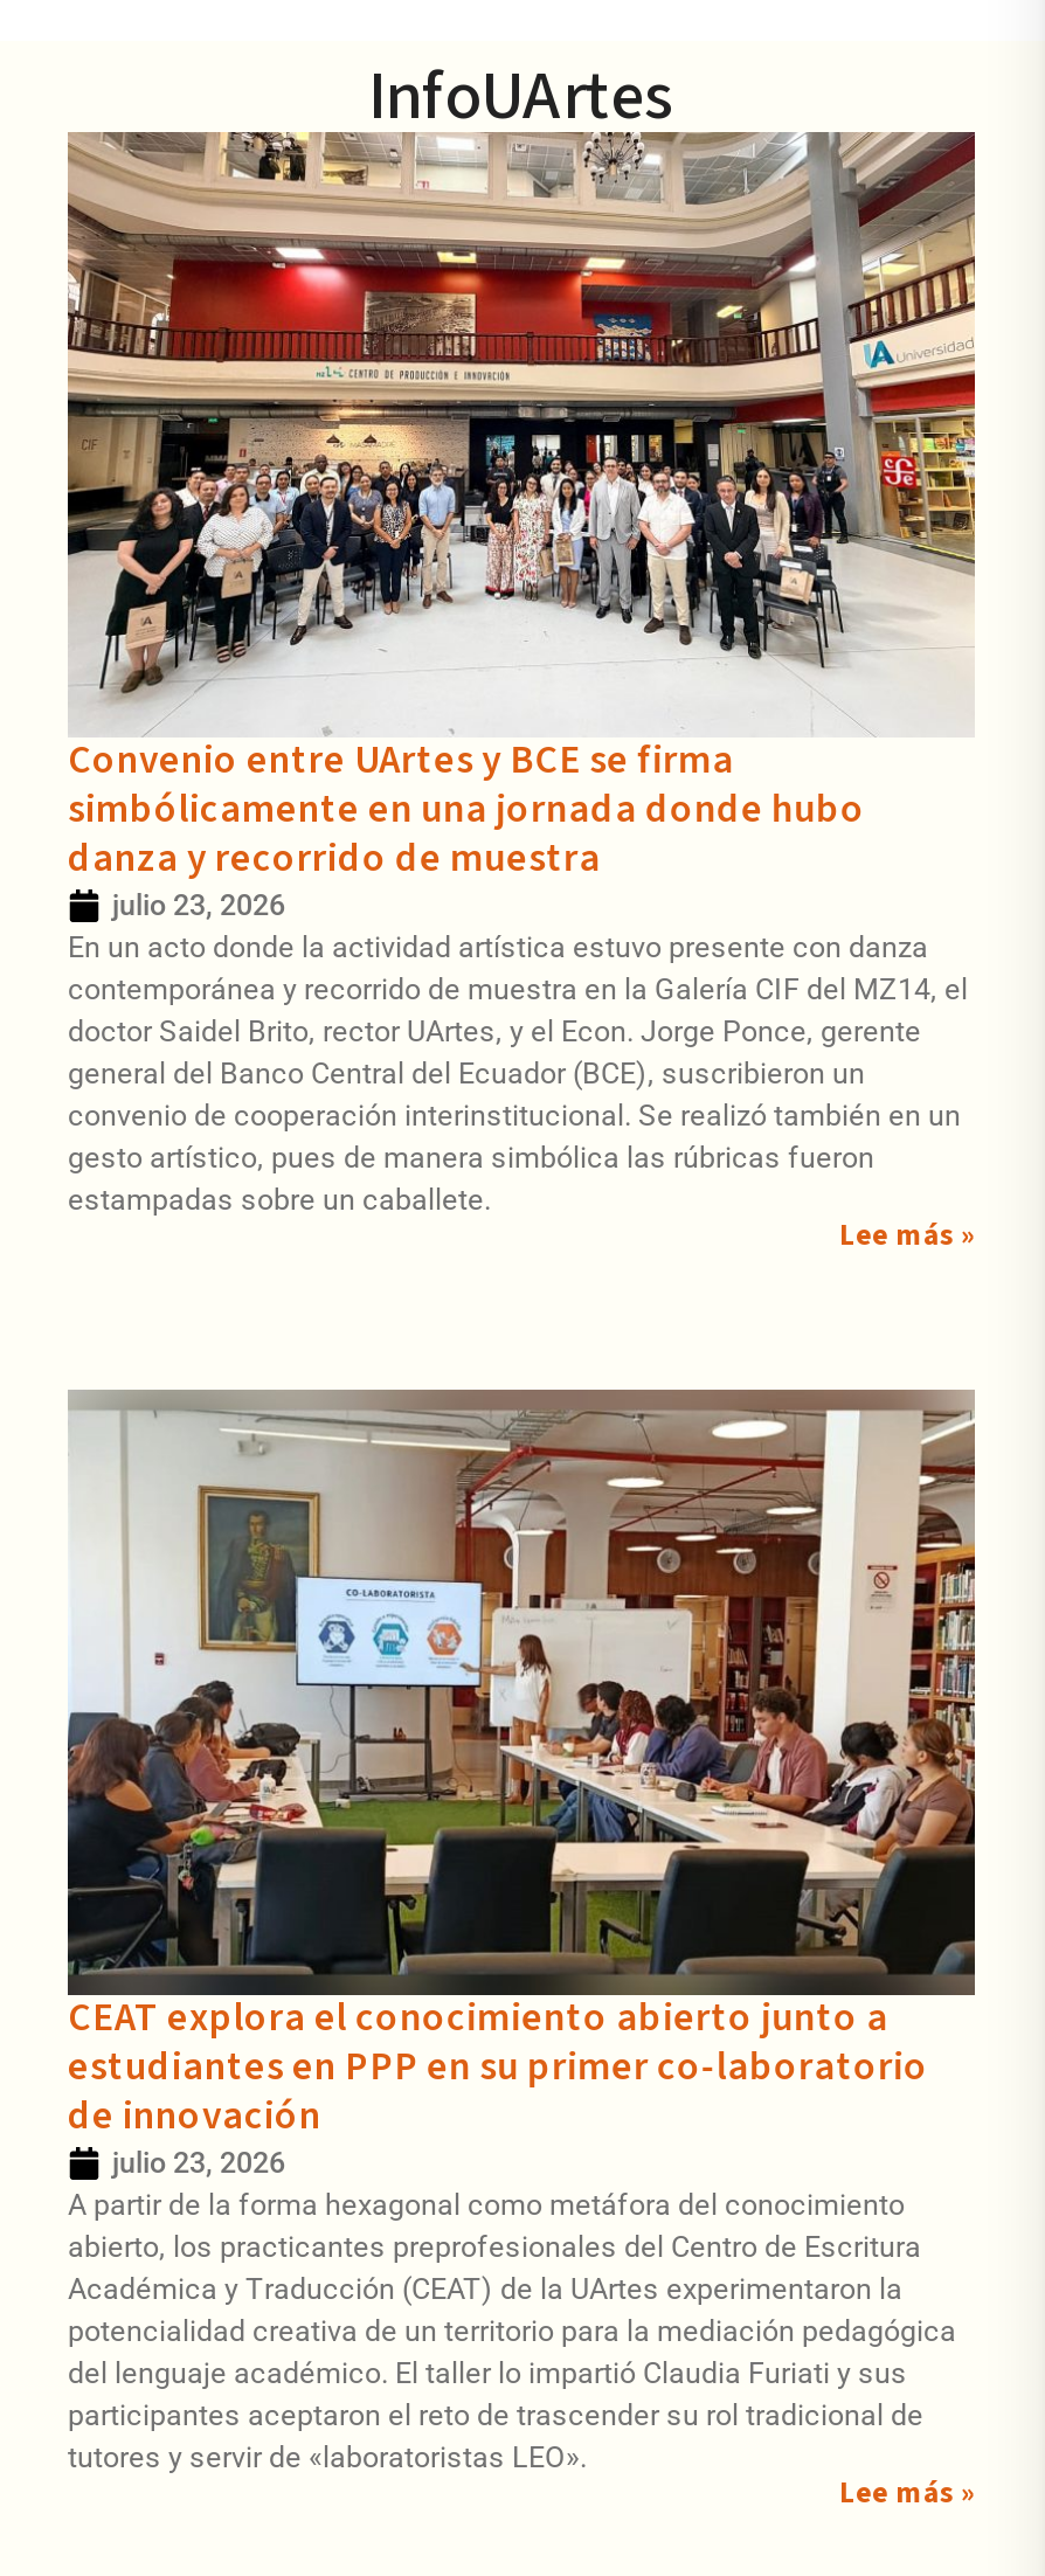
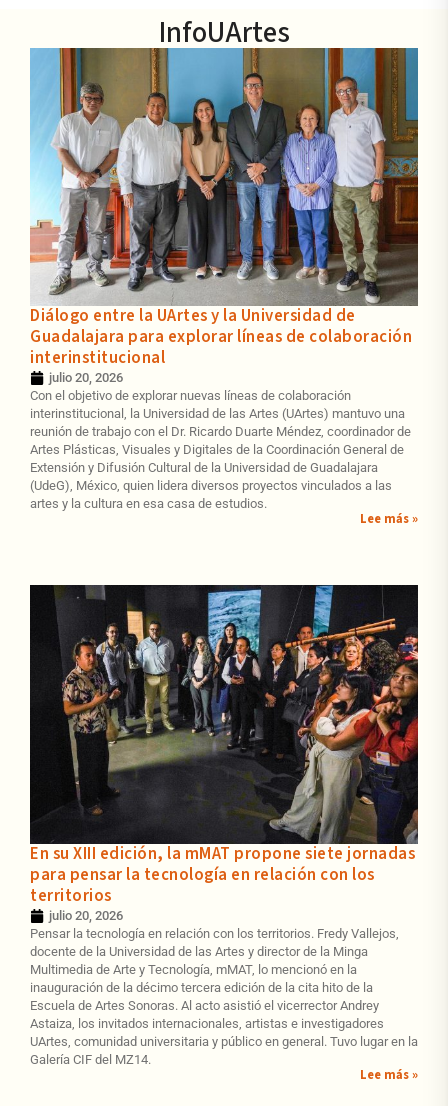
- [image]
- Convenio entre UArtes y BCE se firma
- simbólicamente en una jornada donde hubo
- danza y recorrido de muestra
- julio 23, 2026
- En un acto donde la actividad artística estuvo presente con danza
- contemporánea y recorrido de muestra en la Galería CIF del MZ14, el
- doctor Saidel Brito, rector UArtes, y el Econ. Jorge Ponce, gerente
- general del Banco Central del Ecuador (BCE), suscribieron un
- convenio de cooperación interinstitucional. Se realizó también en un
- gesto artístico, pues de manera simbólica las rúbricas fueron
- estampadas sobre un caballete.
+ [image]
+ Diálogo entre la UArtes y la Universidad de
+ Guadalajara para explorar líneas de colaboración
+ interinstitucional
+ julio 20, 2026
+ Con el objetivo de explorar nuevas líneas de colaboración
+ interinstitucional, la Universidad de las Artes (UArtes) mantuvo una
+ reunión de trabajo con el Dr. Ricardo Duarte Méndez, coordinador de
+ Artes Plásticas, Visuales y Digitales de la Coordinación General de
+ Extensión y Difusión Cultural de la Universidad de Guadalajara
+ (UdeG), México, quien lidera diversos proyectos vinculados a las
+ artes y la cultura en esa casa de estudios.

- [image]
- CEAT explora el conocimiento abierto junto a
- estudiantes en PPP en su primer co-laboratorio
- de innovación
- julio 23, 2026
- A partir de la forma hexagonal como metáfora del conocimiento
- abierto, los practicantes preprofesionales del Centro de Escritura
- Académica y Traducción (CEAT) de la UArtes experimentaron la
- potencialidad creativa de un territorio para la mediación pedagógica
- del lenguaje académico. El taller lo impartió Claudia Furiati y sus
- participantes aceptaron el reto de trascender su rol tradicional de
- tutores y servir de «laboratoristas LEO».
+ [image]
+ En su XIII edición, la mMAT propone siete jornadas
+ para pensar la tecnología en relación con los
+ territorios
+ julio 20, 2026
+ Pensar la tecnología en relación con los territorios. Fredy Vallejos,
+ docente de la Universidad de las Artes y director de la Minga
+ Multimedia de Arte y Tecnología, mMAT, lo mencionó en la
+ inauguración de la décimo tercera edición de la cita hito de la
+ Escuela de Artes Sonoras. Al acto asistió el vicerrector Andrey
+ Astaiza, los invitados internacionales, artistas e investigadores
+ UArtes, comunidad universitaria y público en general. Tuvo lugar en la
+ Galería CIF del MZ14.
